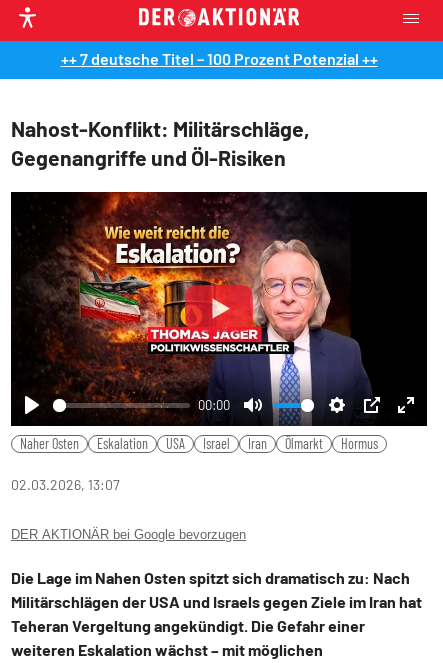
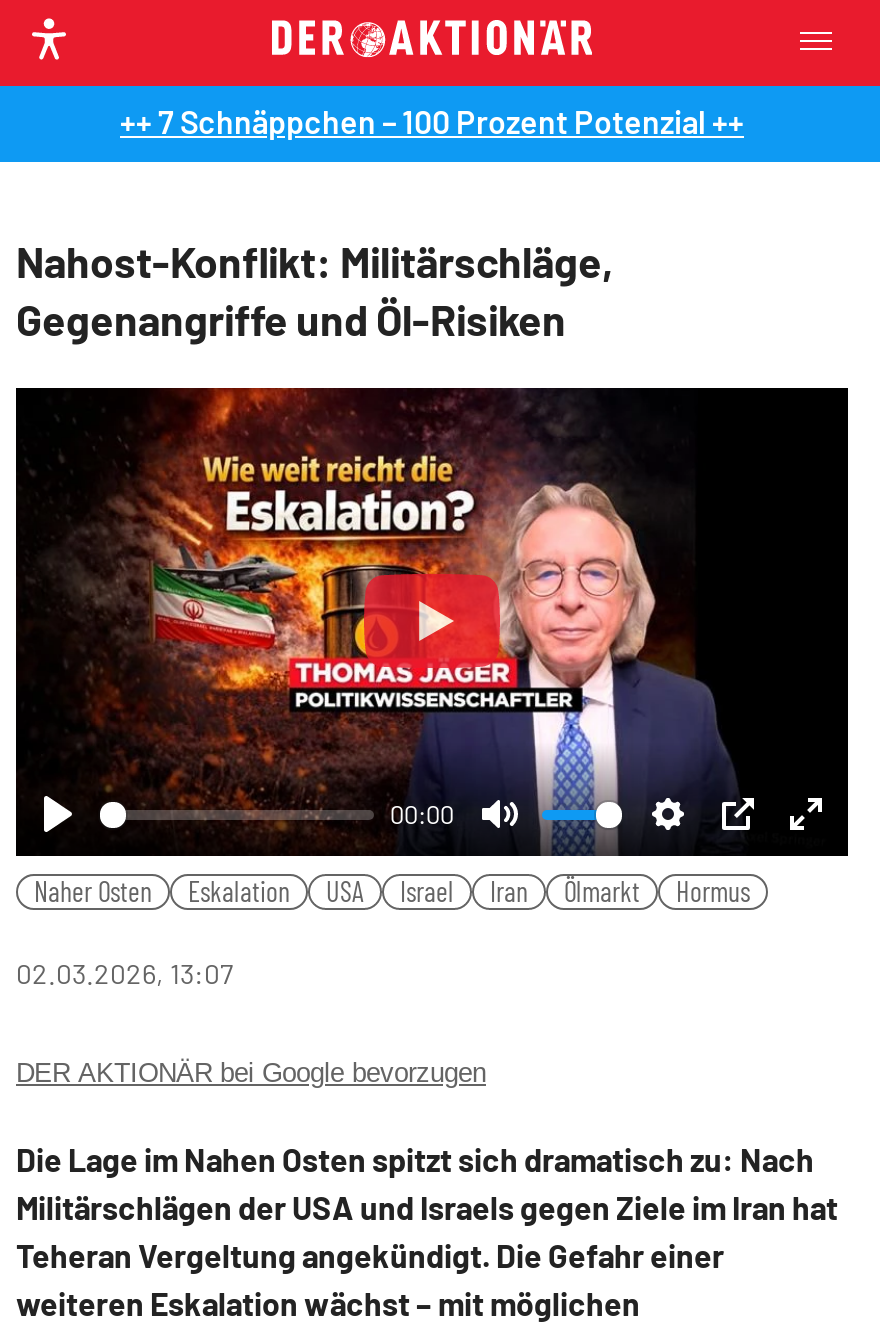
- ++ 7 deutsche Titel – 100 Prozent Potenzial ++
+ ++ 7 Schnäppchen – 100 Prozent Potenzial ++
